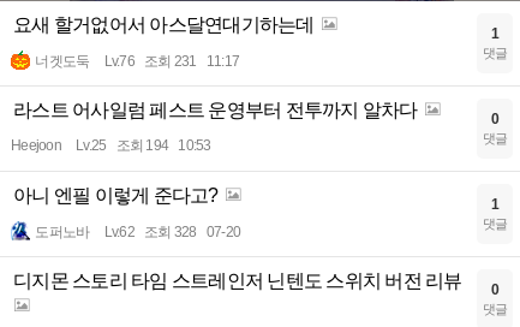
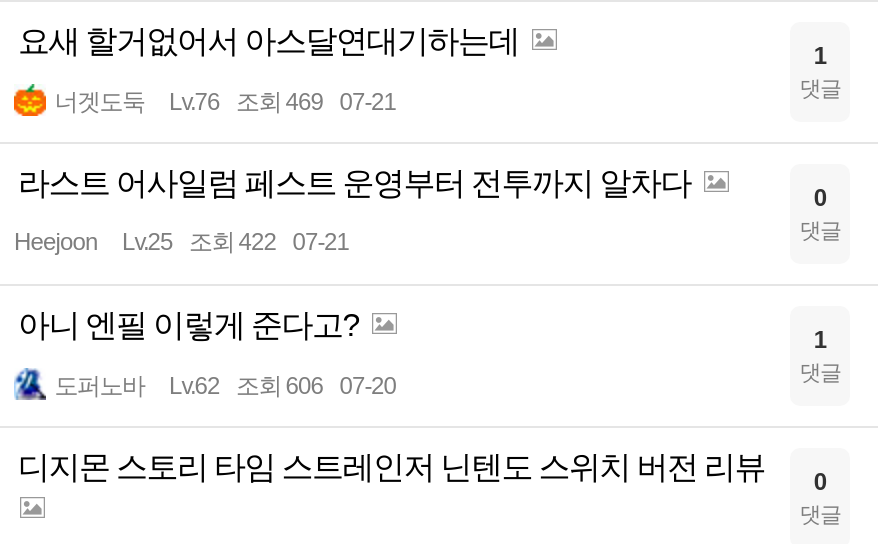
- 너겟도둑 Lv.76 조회 231 11:17
+ 너겟도둑 Lv.76 조회 469 07-21

- Heejoon Lv.25 조회 194 10:53
+ Heejoon Lv.25 조회 422 07-21

- 도퍼노바 Lv.62 조회 328 07-20
+ 도퍼노바 Lv.62 조회 606 07-20
